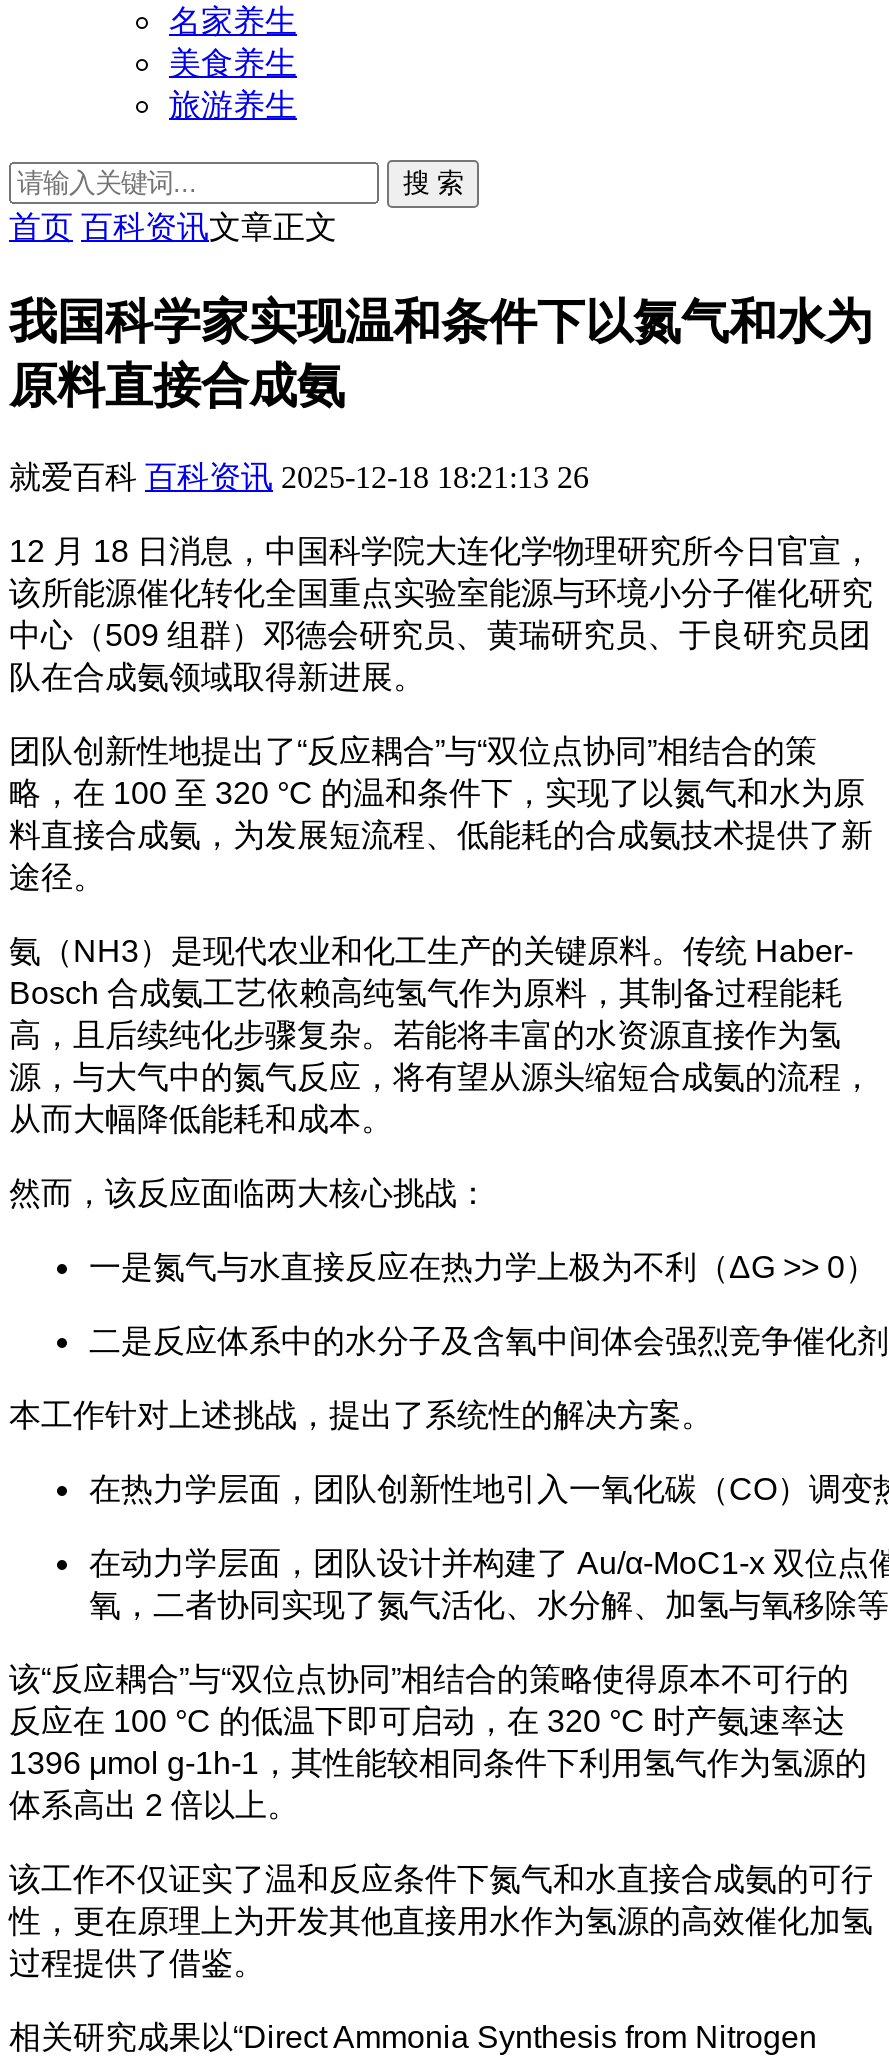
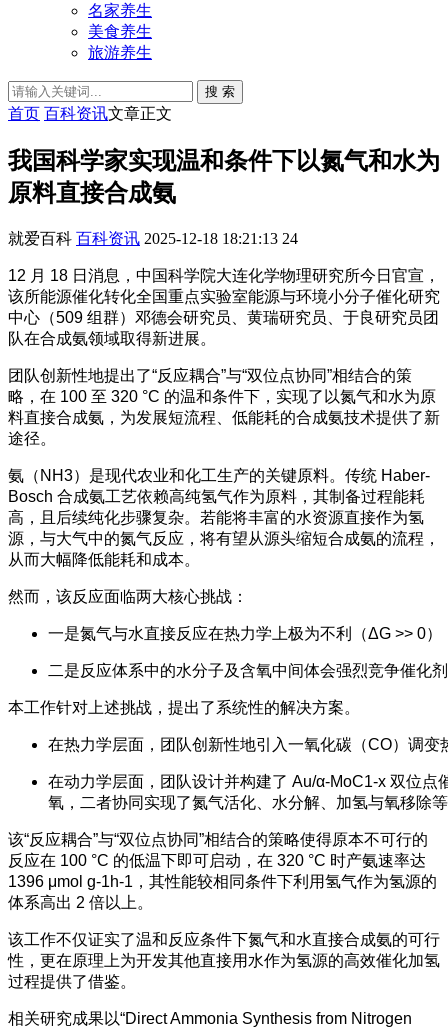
- 就爱百科 百科资讯 2025-12-18 18:21:13 26
+ 就爱百科 百科资讯 2025-12-18 18:21:13 24
